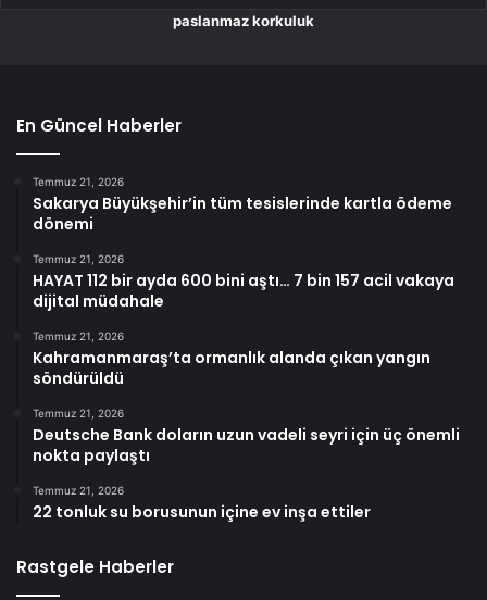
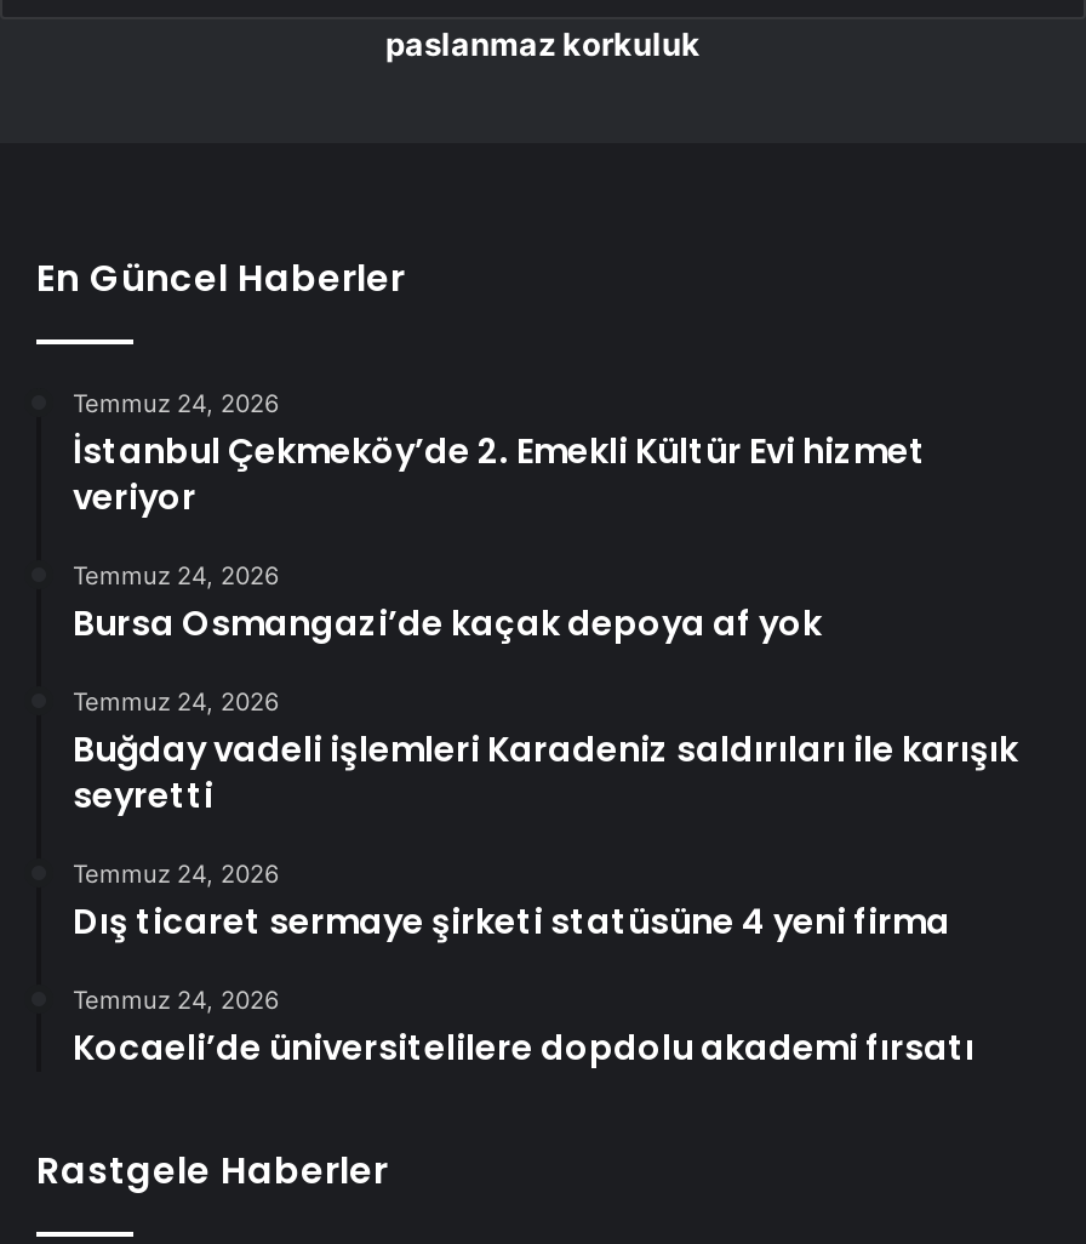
- Temmuz 21, 2026
- Sakarya Büyükşehir’in tüm tesislerinde kartla ödeme
- dönemi
+ Temmuz 24, 2026
+ İstanbul Çekmeköy’de 2. Emekli Kültür Evi hizmet
+ veriyor

- Temmuz 21, 2026
- HAYAT 112 bir ayda 600 bini aştı… 7 bin 157 acil vakaya
- dijital müdahale
+ Temmuz 24, 2026
+ Bursa Osmangazi’de kaçak depoya af yok

- Temmuz 21, 2026
- Kahramanmaraş’ta ormanlık alanda çıkan yangın
- söndürüldü
+ Temmuz 24, 2026
+ Buğday vadeli işlemleri Karadeniz saldırıları ile karışık
+ seyretti

- Temmuz 21, 2026
- Deutsche Bank doların uzun vadeli seyri için üç önemli
- nokta paylaştı
+ Temmuz 24, 2026
+ Dış ticaret sermaye şirketi statüsüne 4 yeni firma

- Temmuz 21, 2026
- 22 tonluk su borusunun içine ev inşa ettiler
+ Temmuz 24, 2026
+ Kocaeli’de üniversitelilere dopdolu akademi fırsatı
